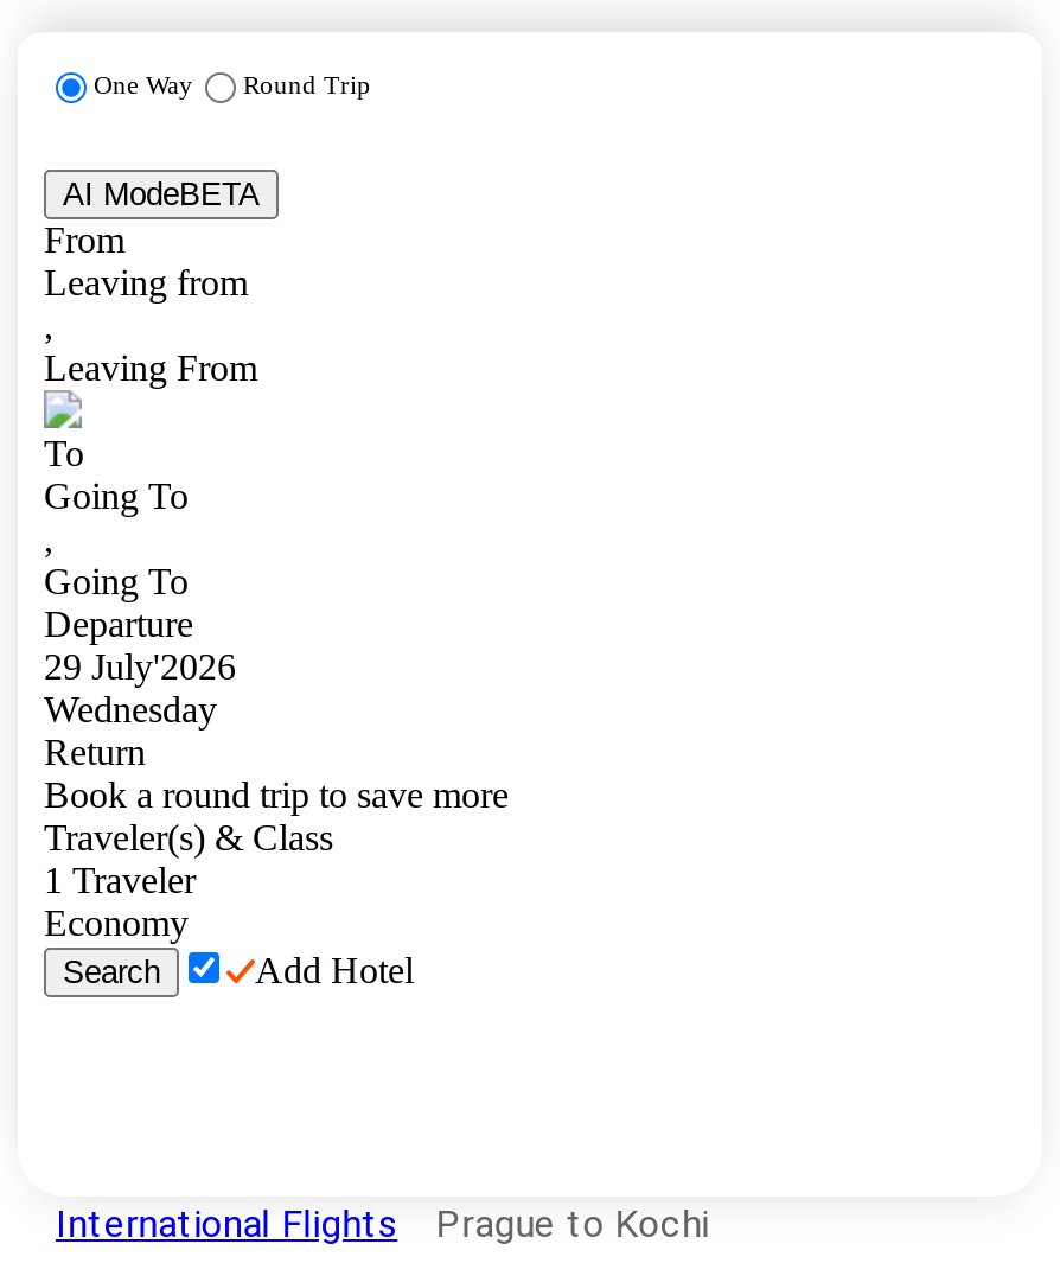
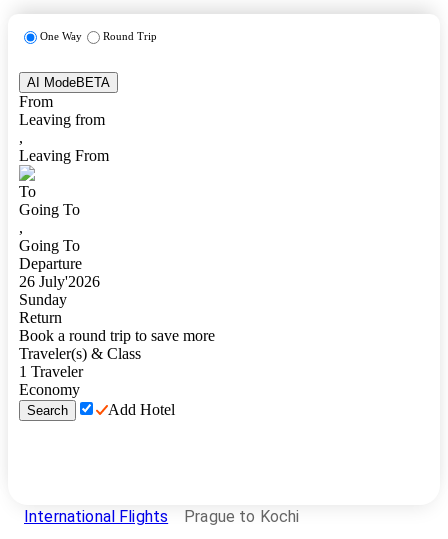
- 29 July'2026
- Wednesday
+ 26 July'2026
+ Sunday
